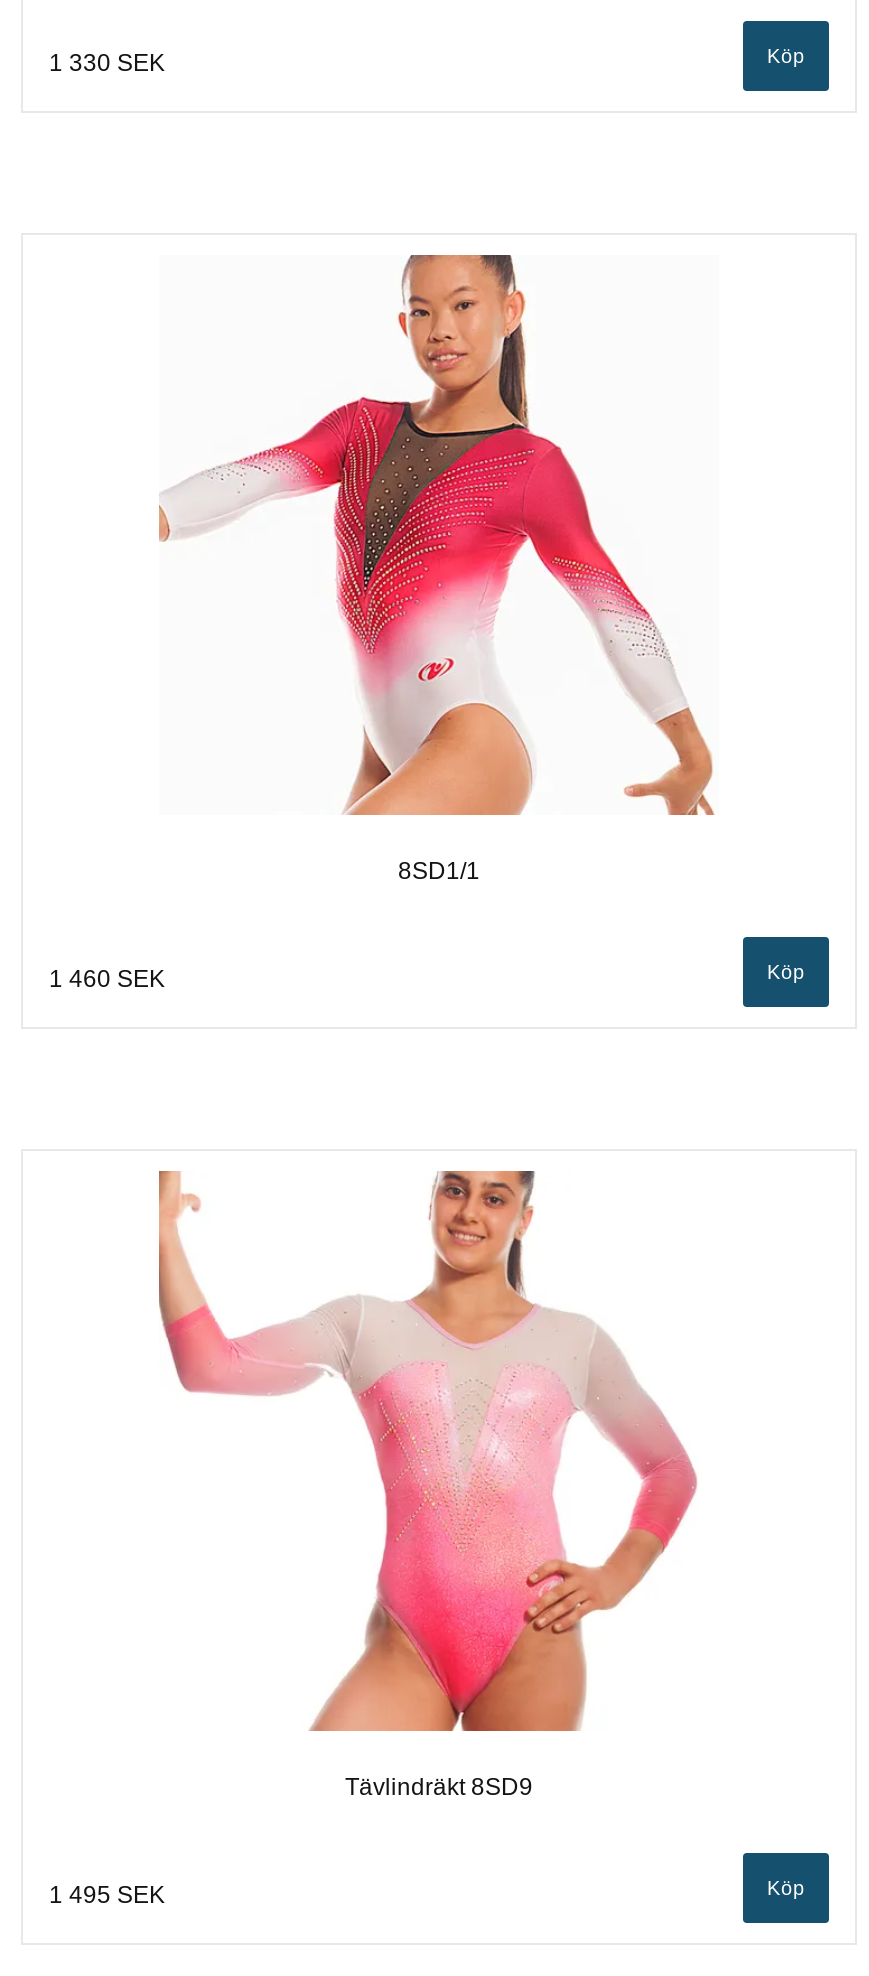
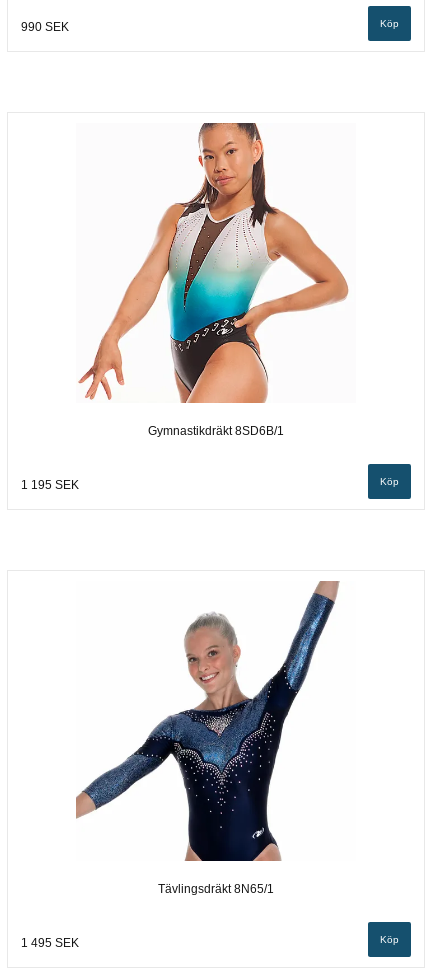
- 1 330 SEK
+ 990 SEK

- [image]
- 8SD1/1
+ [image]
+ Gymnastikdräkt 8SD6B/1

- 1 460 SEK
+ 1 195 SEK

- [image]
- Tävlindräkt 8SD9
+ [image]
+ Tävlingsdräkt 8N65/1
